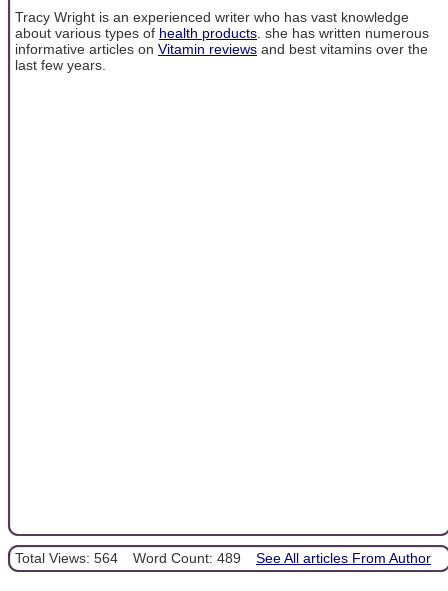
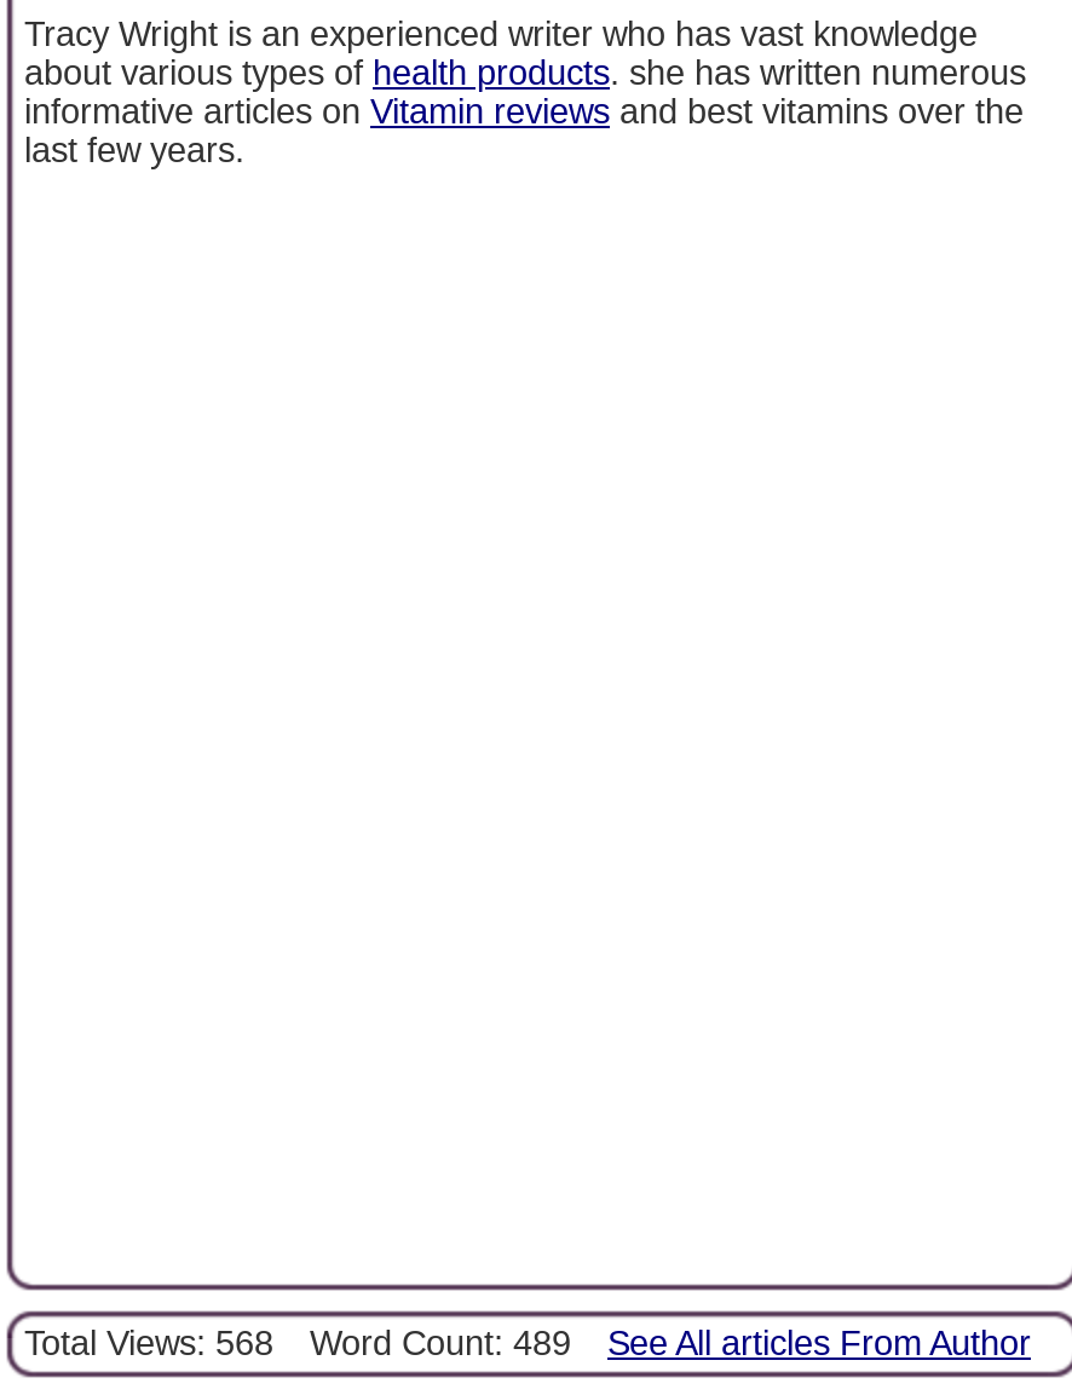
- Total Views: 564 Word Count: 489 See All articles From Author
+ Total Views: 568 Word Count: 489 See All articles From Author
